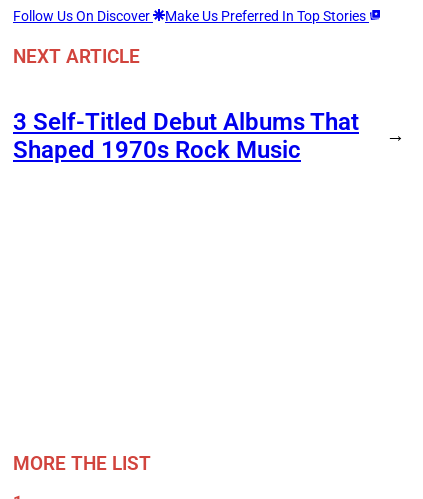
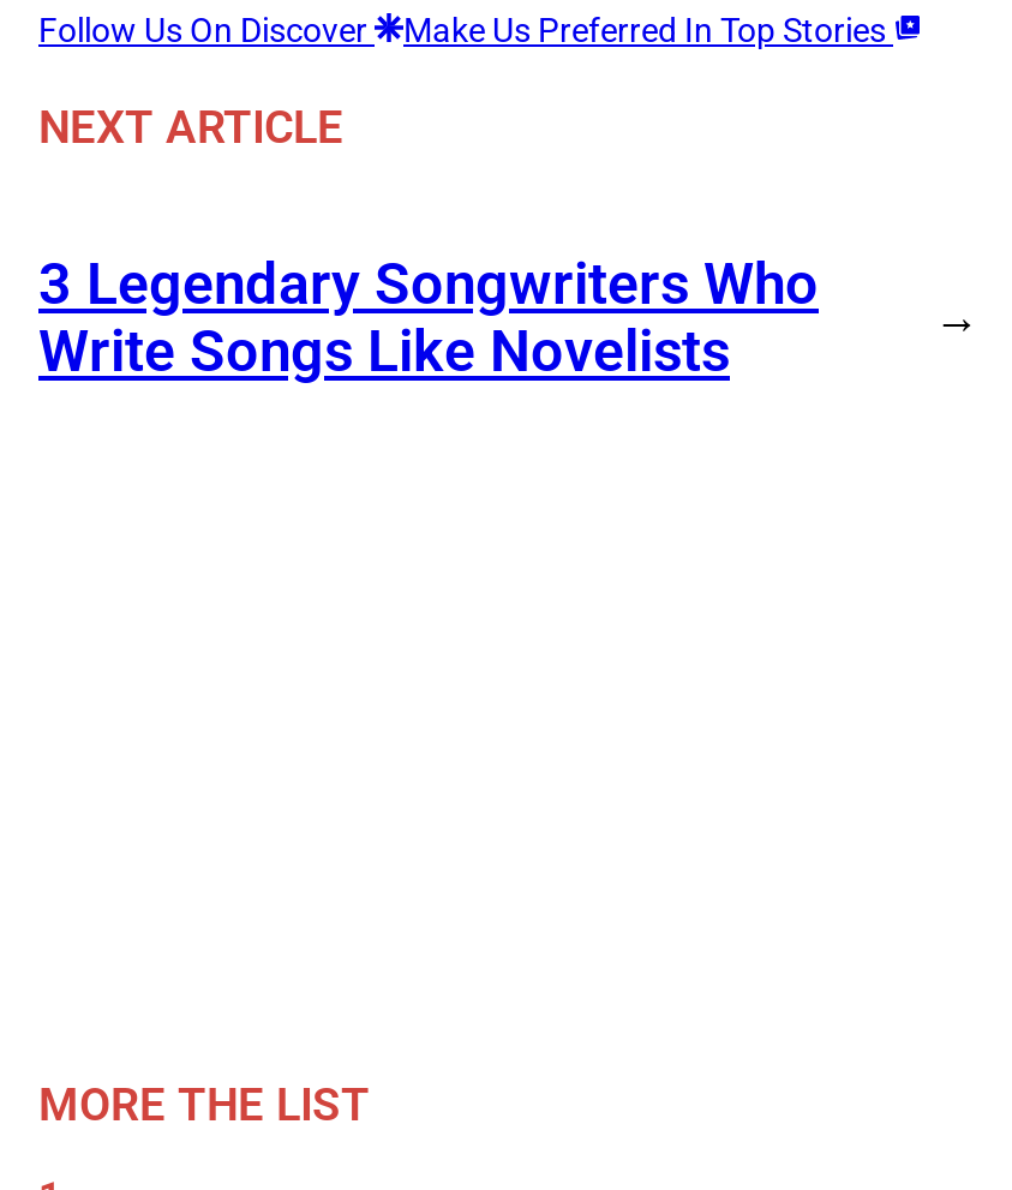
- 3 Self-Titled Debut Albums That
- Shaped 1970s Rock Music
+ 3 Legendary Songwriters Who
+ Write Songs Like Novelists
